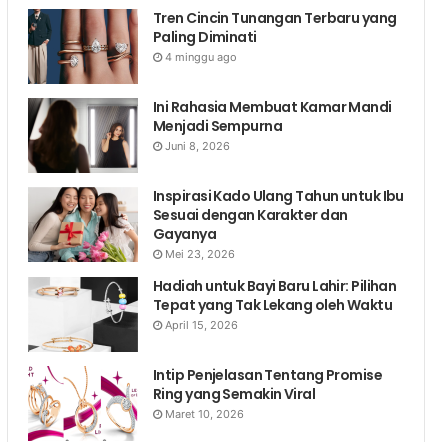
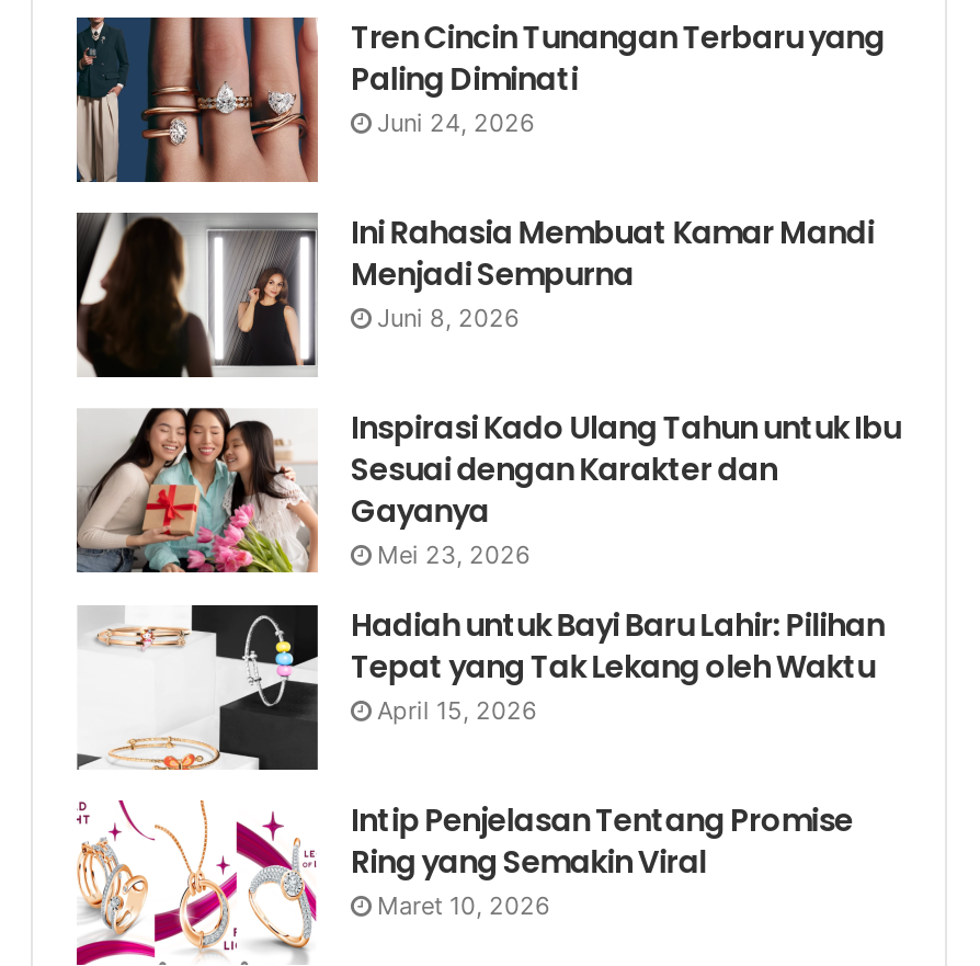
- 4 minggu ago
+ Juni 24, 2026
